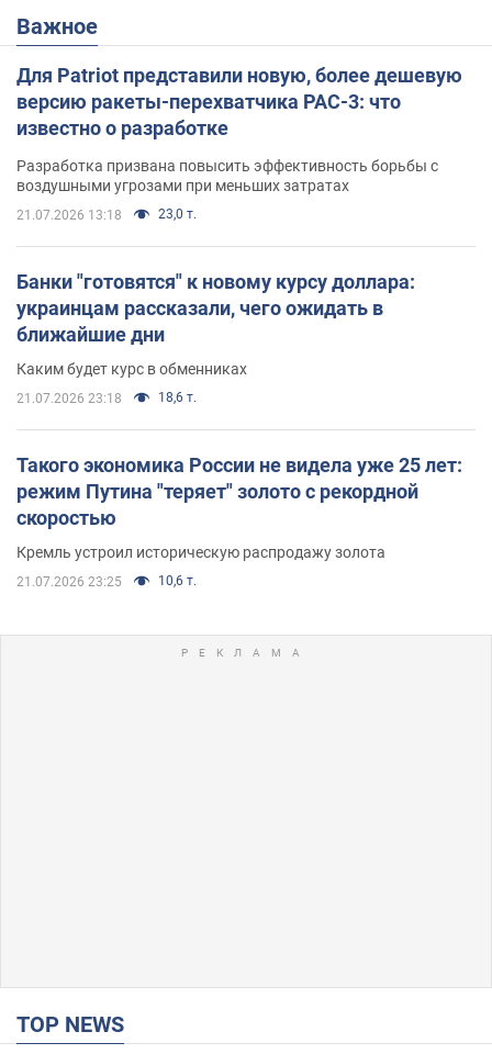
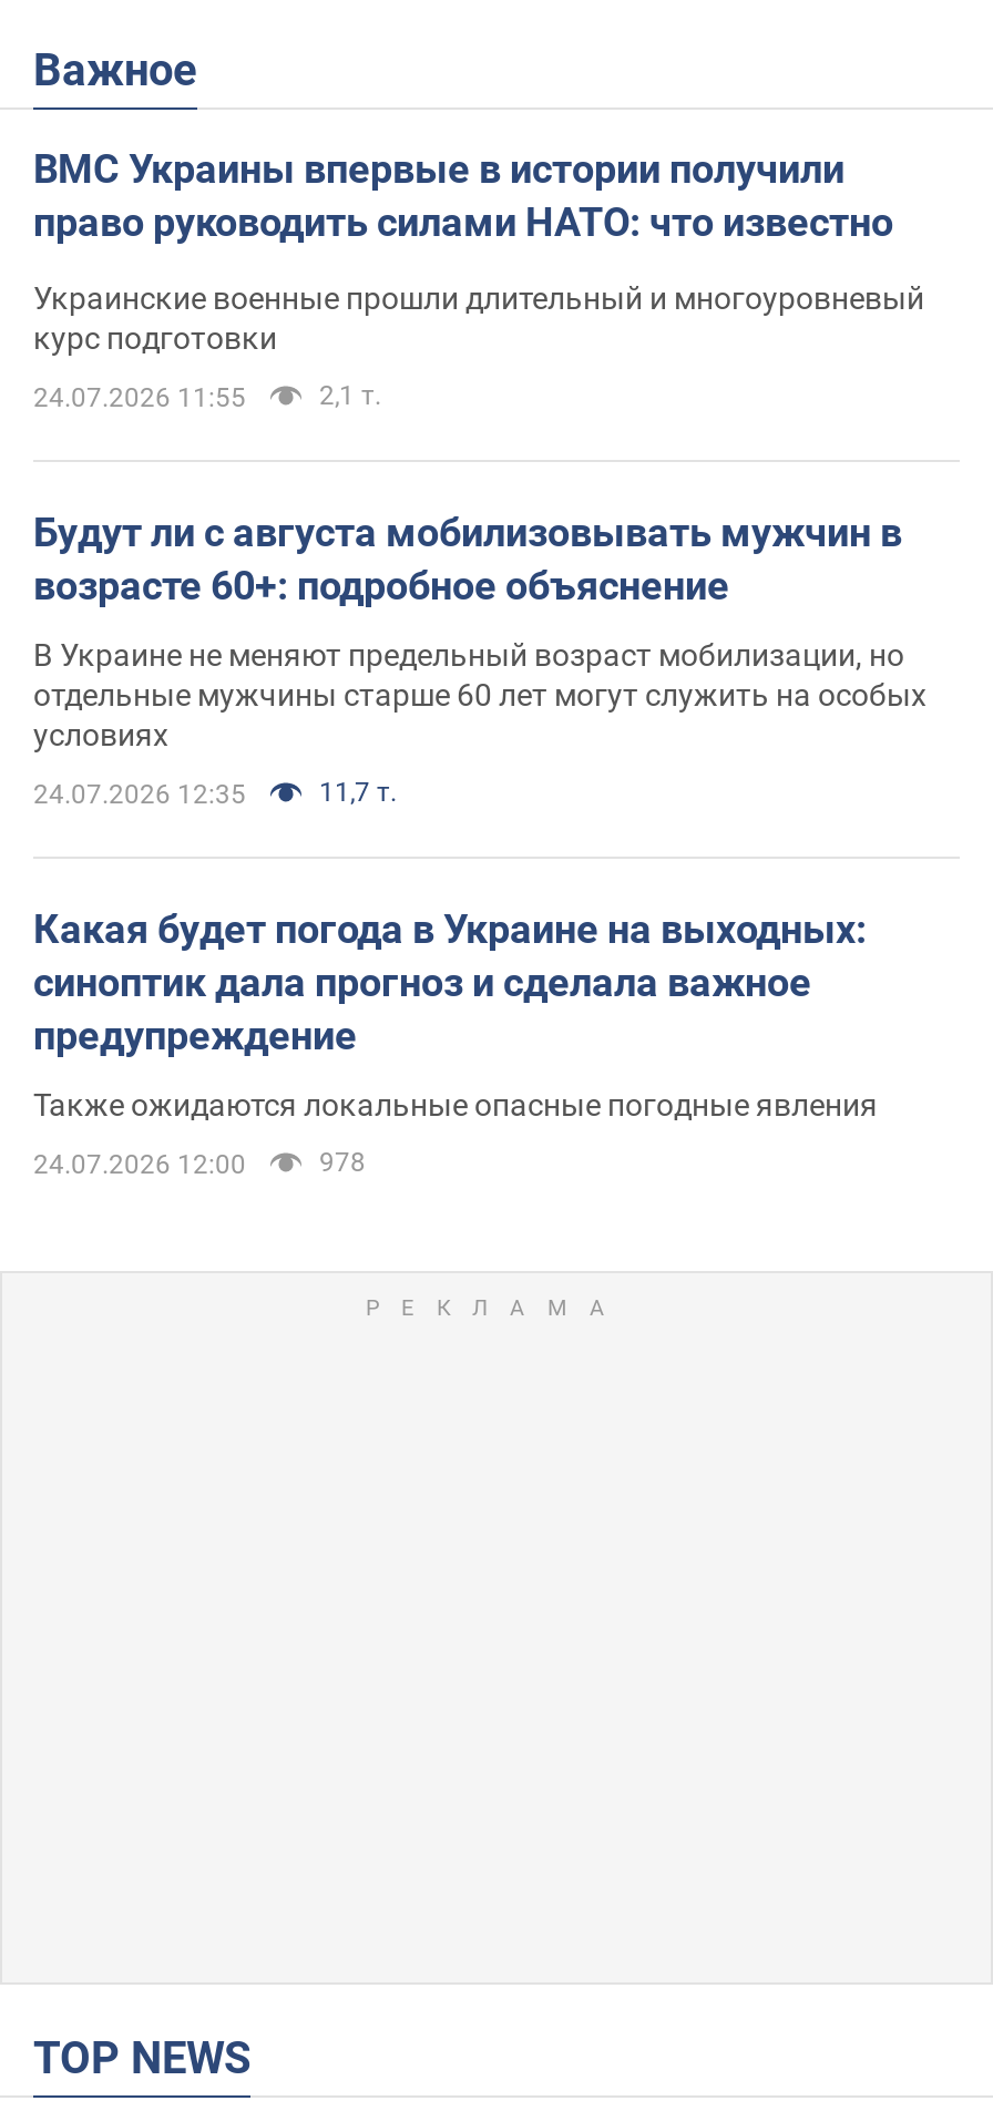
- Для Patriot представили новую, более дешевую
- версию ракеты-перехватчика PAC-3: что
- известно о разработке
+ ВМС Украины впервые в истории получили
+ право руководить силами НАТО: что известно

- Разработка призвана повысить эффективность борьбы с
- воздушными угрозами при меньших затратах
+ Украинские военные прошли длительный и многоуровневый
+ курс подготовки

- 21.07.2026 13:18
- 23,0 т.
+ 24.07.2026 11:55
+ 2,1 т.

- Банки "готовятся" к новому курсу доллара:
- украинцам рассказали, чего ожидать в
- ближайшие дни
+ Будут ли с августа мобилизовывать мужчин в
+ возрасте 60+: подробное объяснение

- Каким будет курс в обменниках
+ В Украине не меняют предельный возраст мобилизации, но
+ отдельные мужчины старше 60 лет могут служить на особых
+ условиях

- 21.07.2026 23:18
- 18,6 т.
+ 24.07.2026 12:35
+ 11,7 т.

- Такого экономика России не видела уже 25 лет:
- режим Путина "теряет" золото с рекордной
- скоростью
+ Какая будет погода в Украине на выходных:
+ синоптик дала прогноз и сделала важное
+ предупреждение

- Кремль устроил историческую распродажу золота
+ Также ожидаются локальные опасные погодные явления

- 21.07.2026 23:25
- 10,6 т.
+ 24.07.2026 12:00
+ 978
